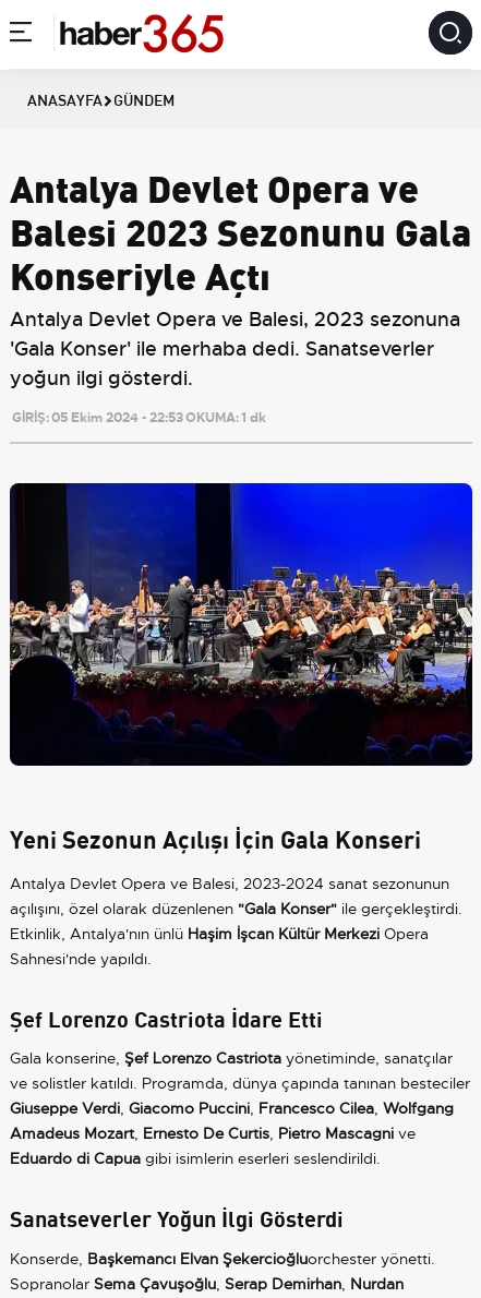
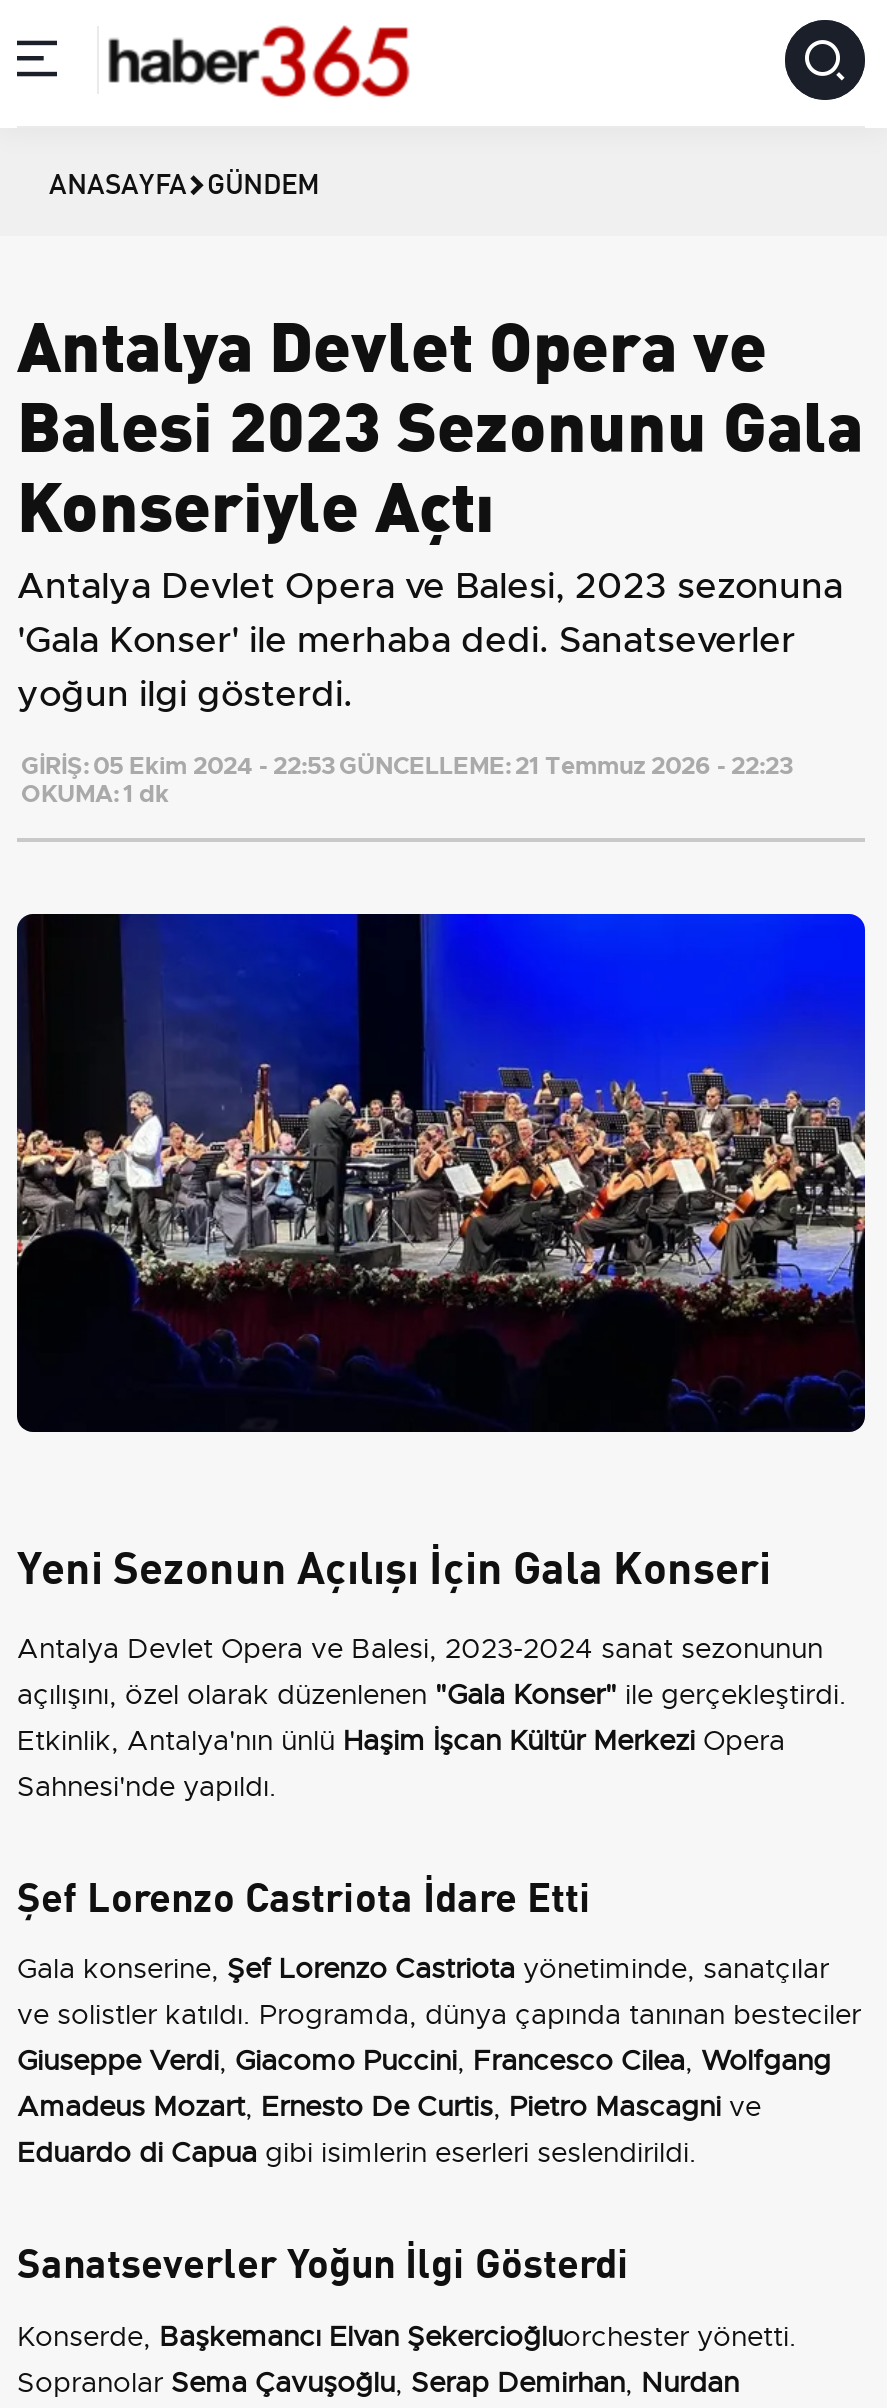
- GİRİŞ: 05 Ekim 2024 - 22:53 OKUMA: 1 dk
+ GİRİŞ: 05 Ekim 2024 - 22:53 GÜNCELLEME: 21 Temmuz 2026 - 22:23
+ OKUMA: 1 dk
